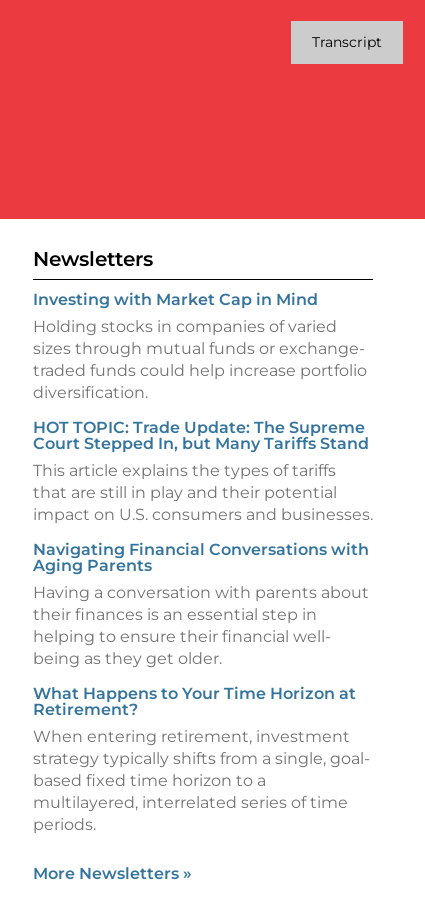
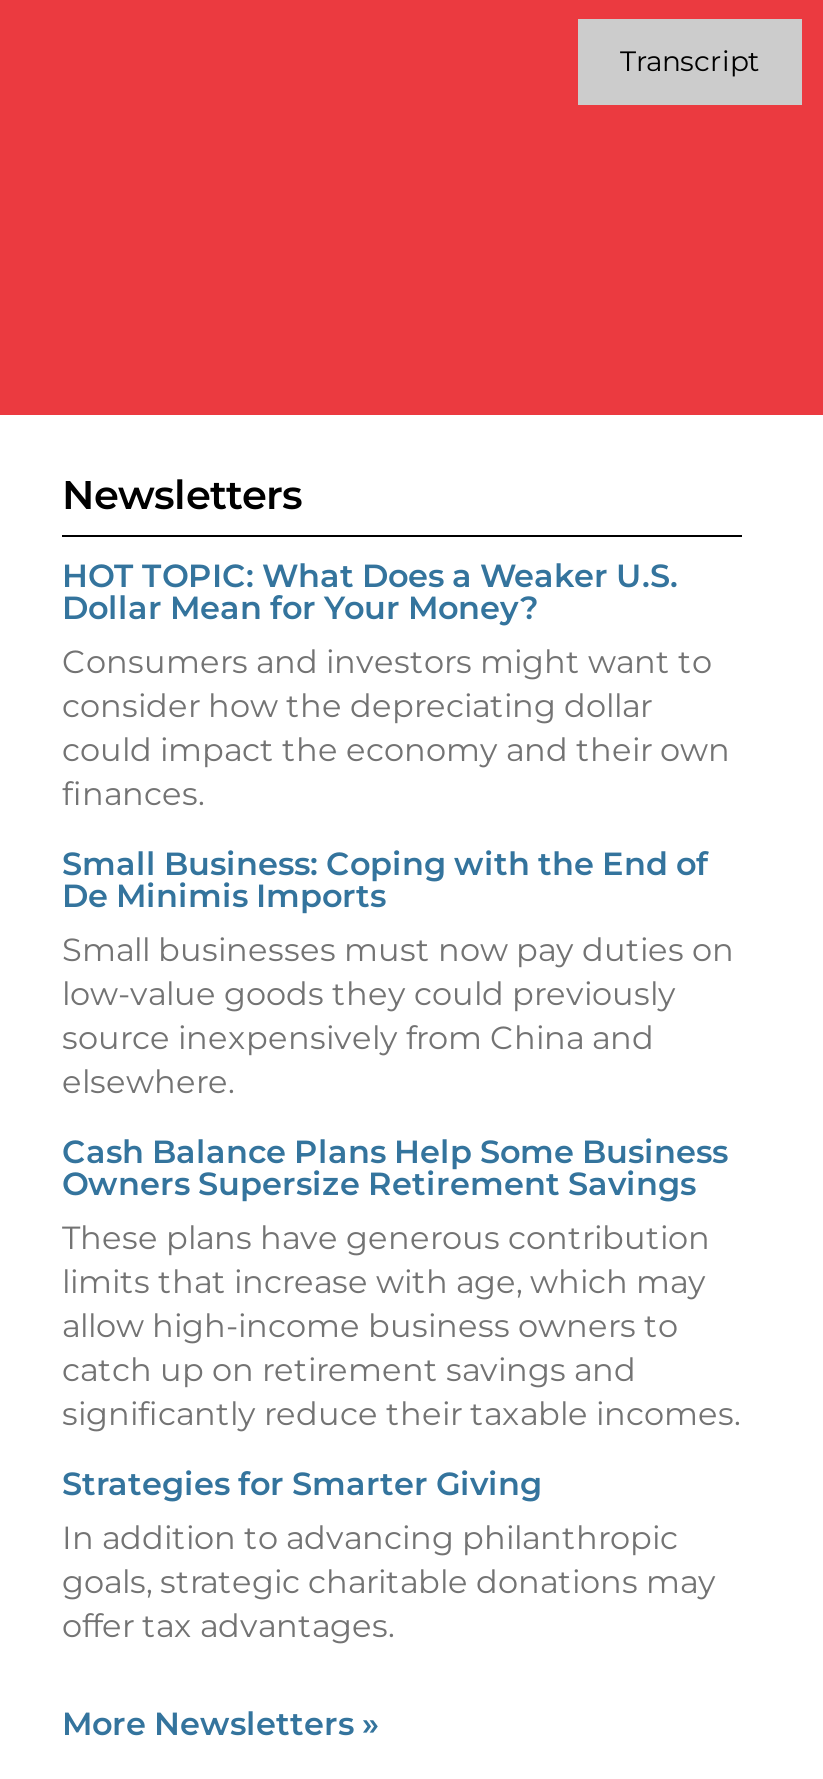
- Investing with Market Cap in Mind
- Holding stocks in companies of varied
- sizes through mutual funds or exchange-
- traded funds could help increase portfolio
- diversification.
+ HOT TOPIC: What Does a Weaker U.S.
+ Dollar Mean for Your Money?
+ Consumers and investors might want to
+ consider how the depreciating dollar
+ could impact the economy and their own
+ finances.

- HOT TOPIC: Trade Update: The Supreme
- Court Stepped In, but Many Tariffs Stand
- This article explains the types of tariffs
- that are still in play and their potential
- impact on U.S. consumers and businesses.
+ Small Business: Coping with the End of
+ De Minimis Imports
+ Small businesses must now pay duties on
+ low-value goods they could previously
+ source inexpensively from China and
+ elsewhere.

- Navigating Financial Conversations with
- Aging Parents
- Having a conversation with parents about
- their finances is an essential step in
- helping to ensure their financial well-
- being as they get older.
+ Cash Balance Plans Help Some Business
+ Owners Supersize Retirement Savings
+ These plans have generous contribution
+ limits that increase with age, which may
+ allow high-income business owners to
+ catch up on retirement savings and
+ significantly reduce their taxable incomes.

- What Happens to Your Time Horizon at
- Retirement?
- When entering retirement, investment
- strategy typically shifts from a single, goal-
- based fixed time horizon to a
- multilayered, interrelated series of time
- periods.
+ Strategies for Smarter Giving
+ In addition to advancing philanthropic
+ goals, strategic charitable donations may
+ offer tax advantages.
